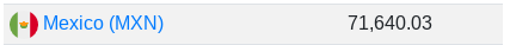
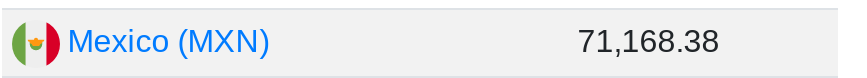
- 71,640.03
+ 71,168.38
